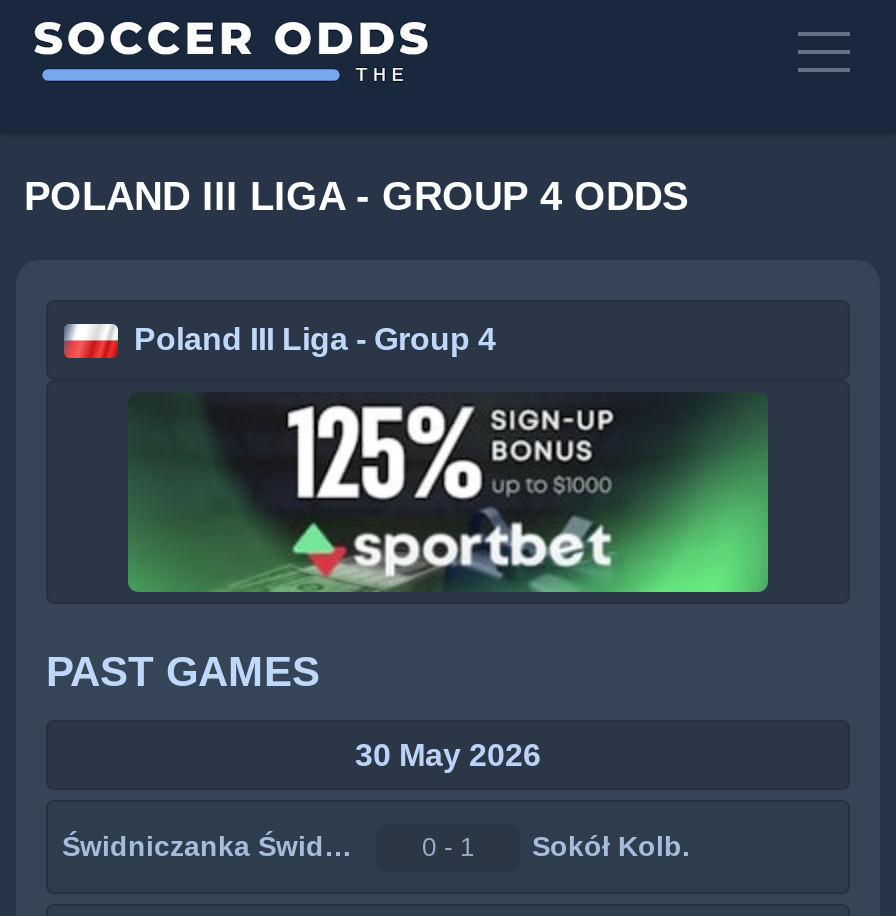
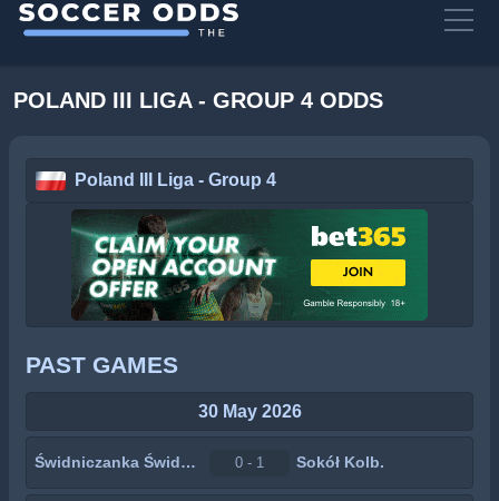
- [image]
+ [image]
